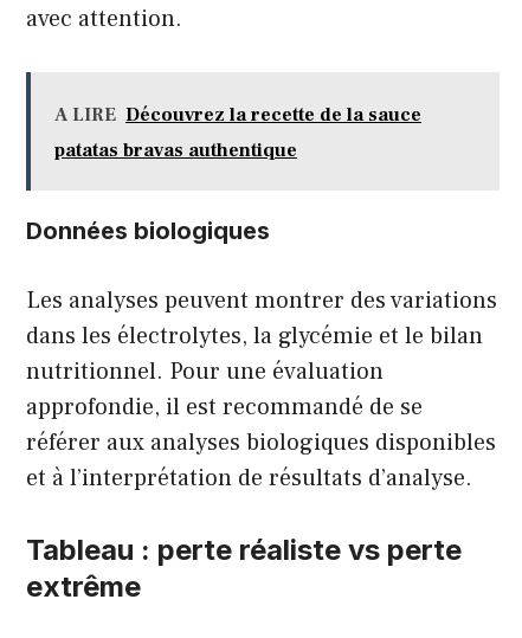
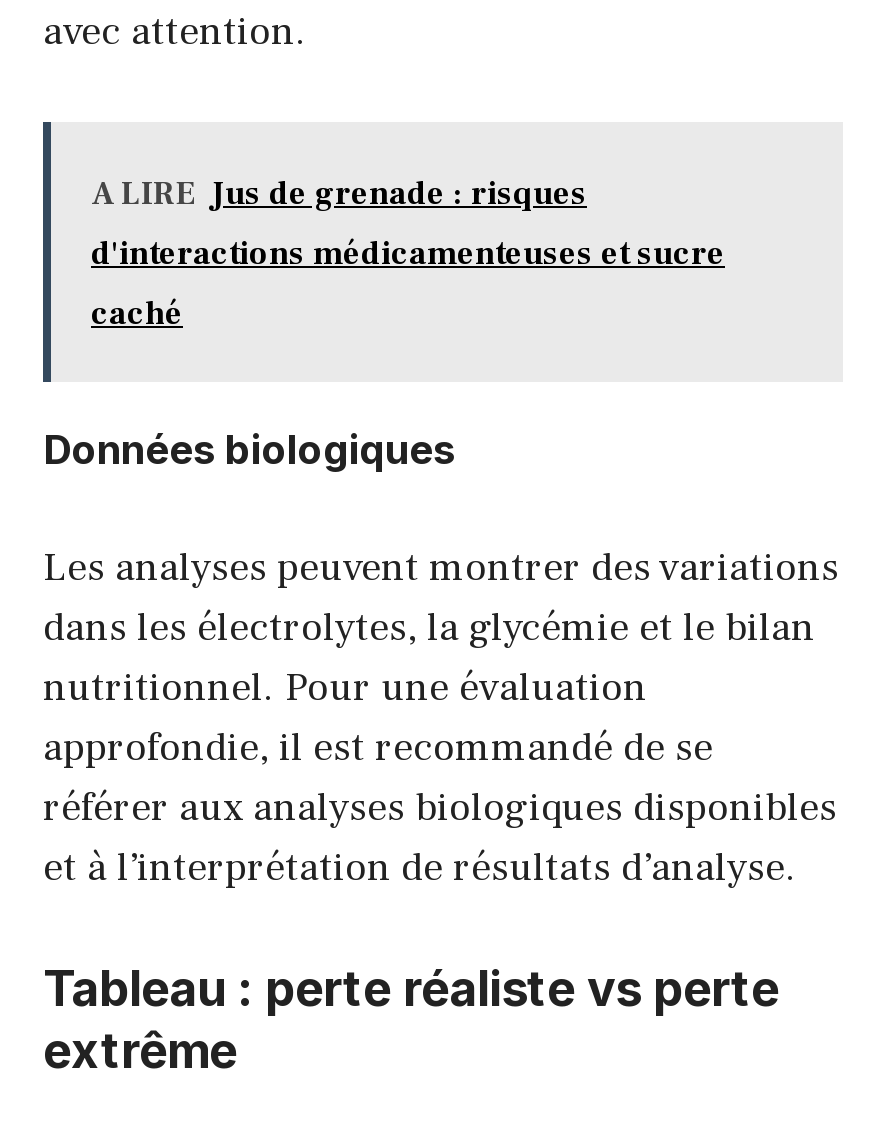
- A LIRE Découvrez la recette de la sauce
- patatas bravas authentique
+ A LIRE Jus de grenade : risques
+ d'interactions médicamenteuses et sucre
+ caché
